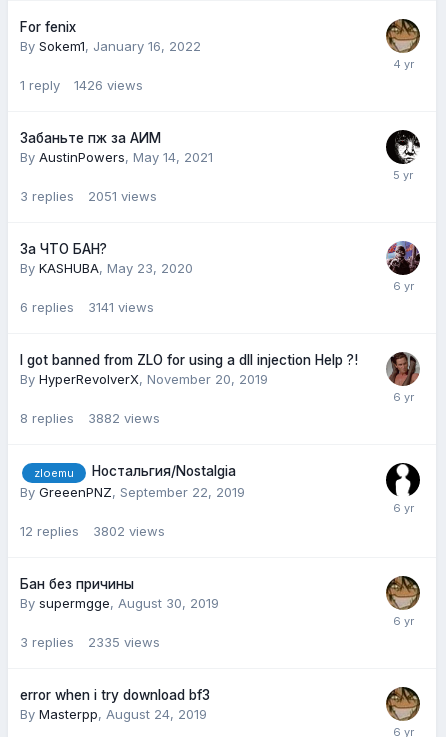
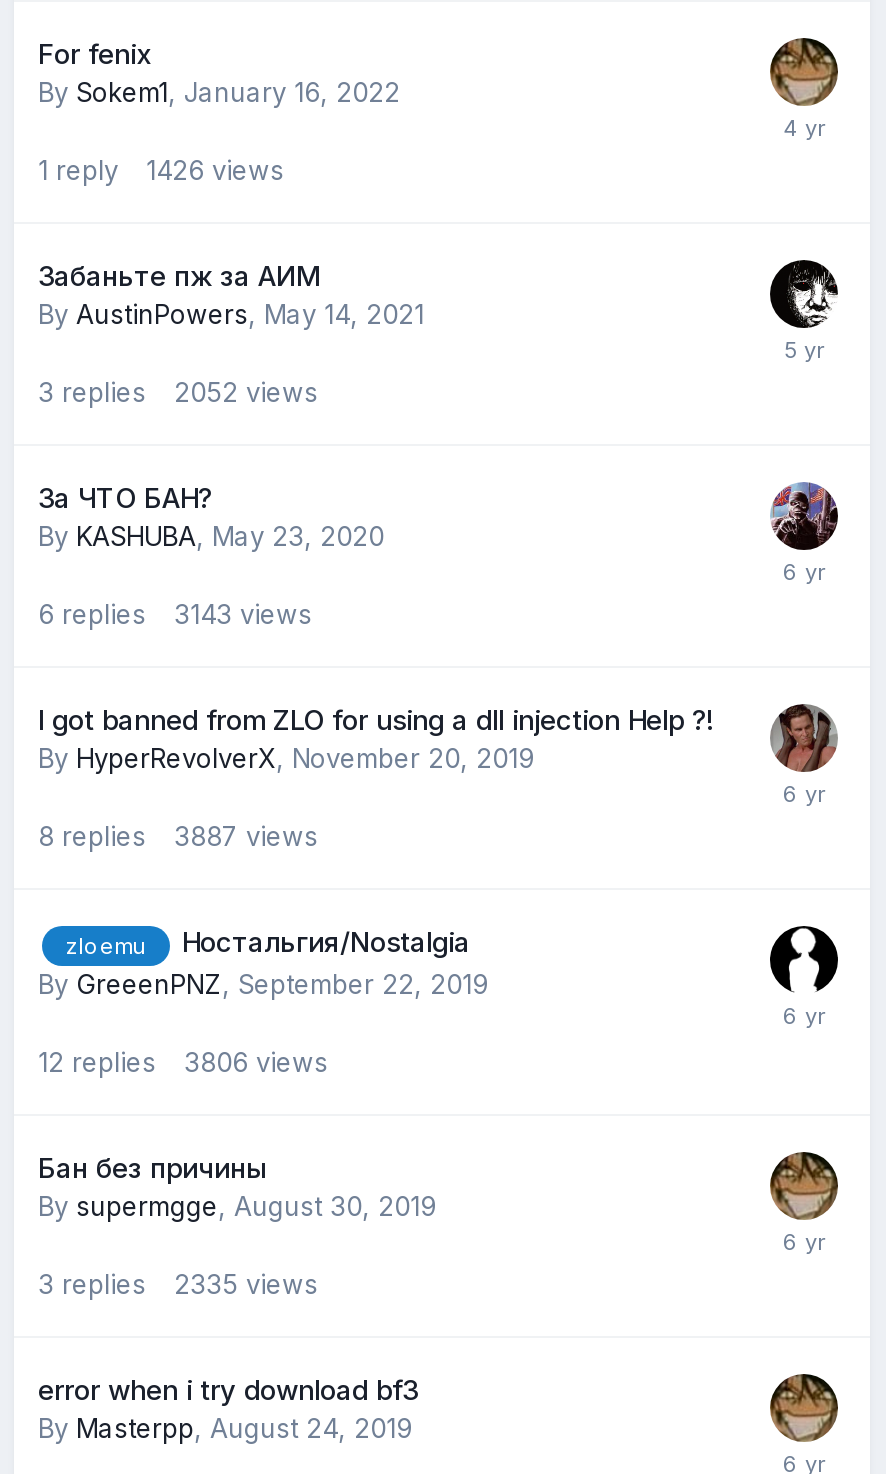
- 3 replies 2051 views
+ 3 replies 2052 views

- 6 replies 3141 views
+ 6 replies 3143 views

- 8 replies 3882 views
+ 8 replies 3887 views

- 12 replies 3802 views
+ 12 replies 3806 views
